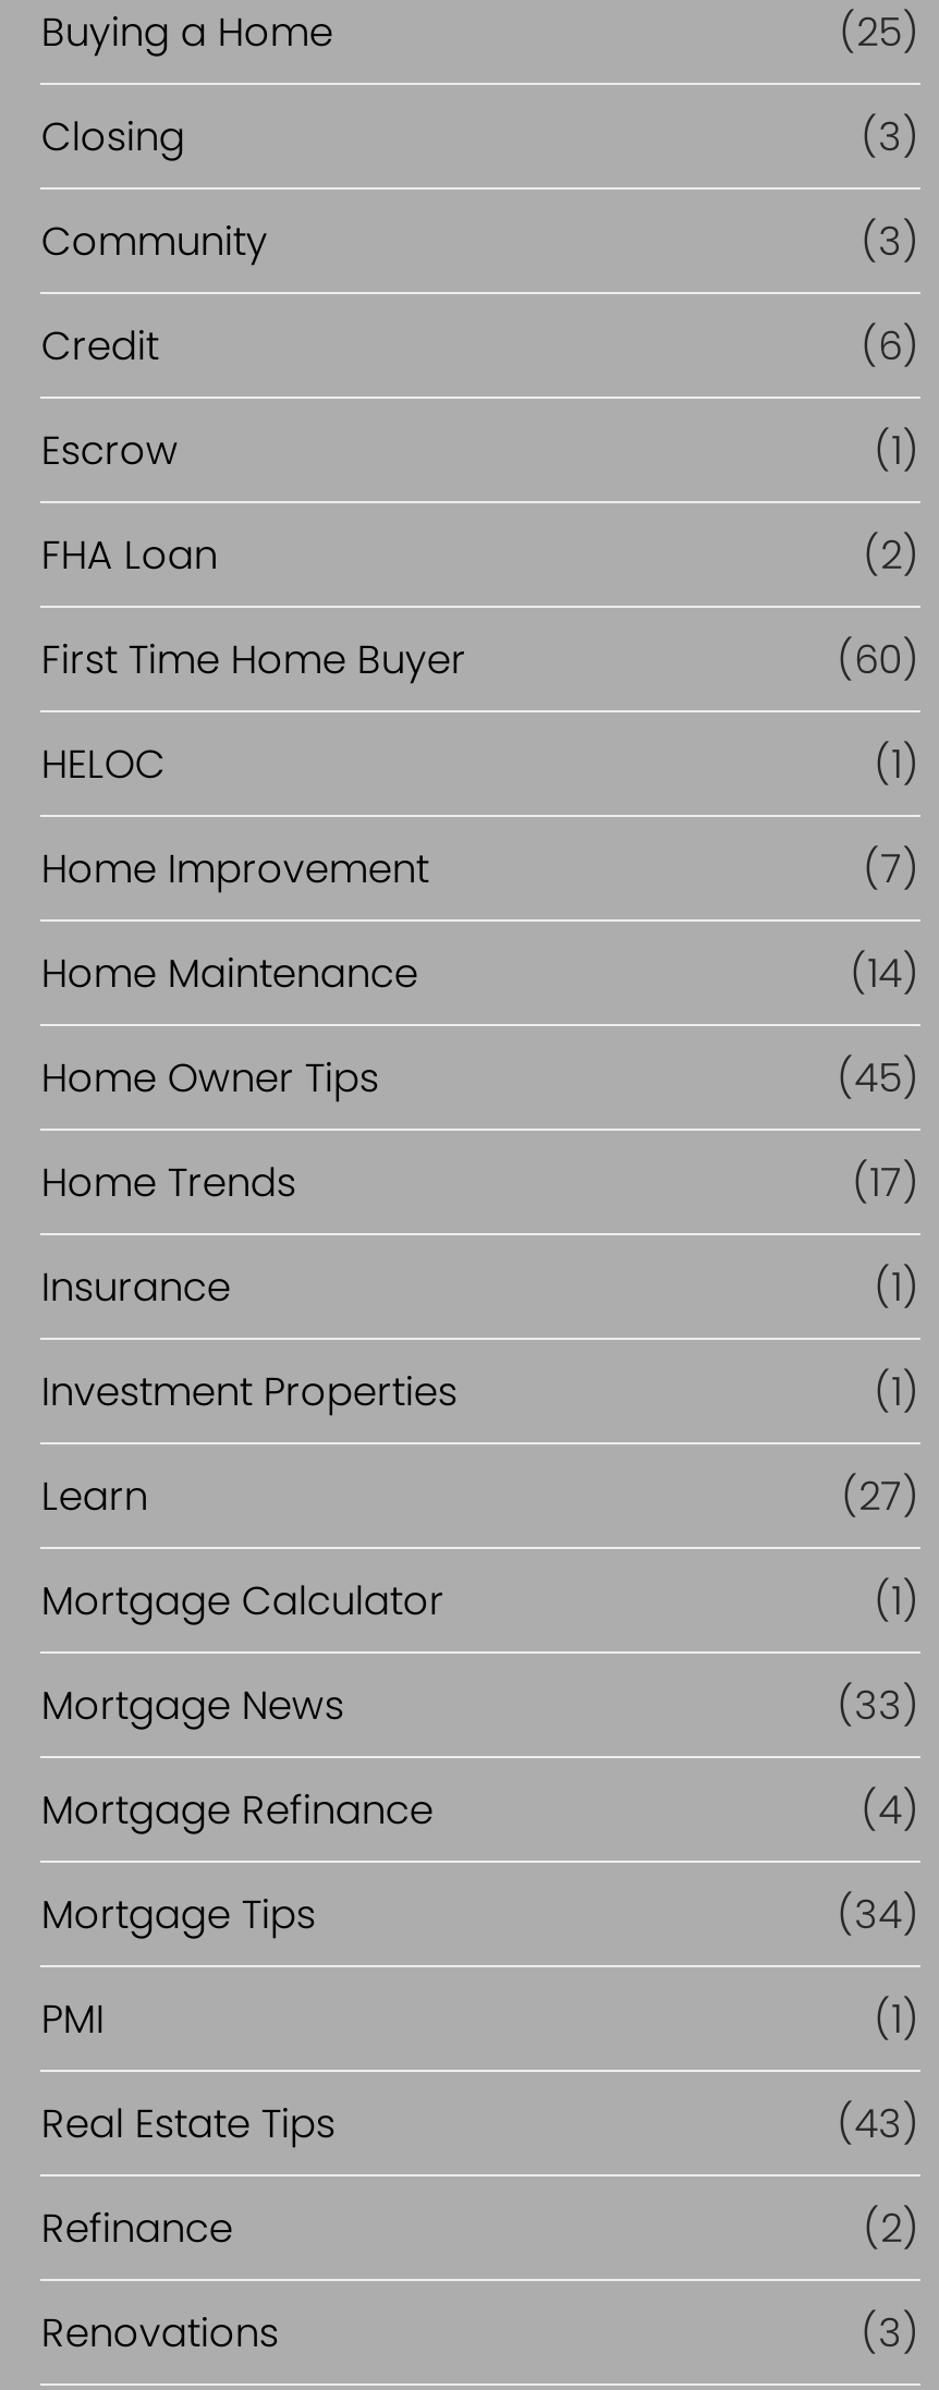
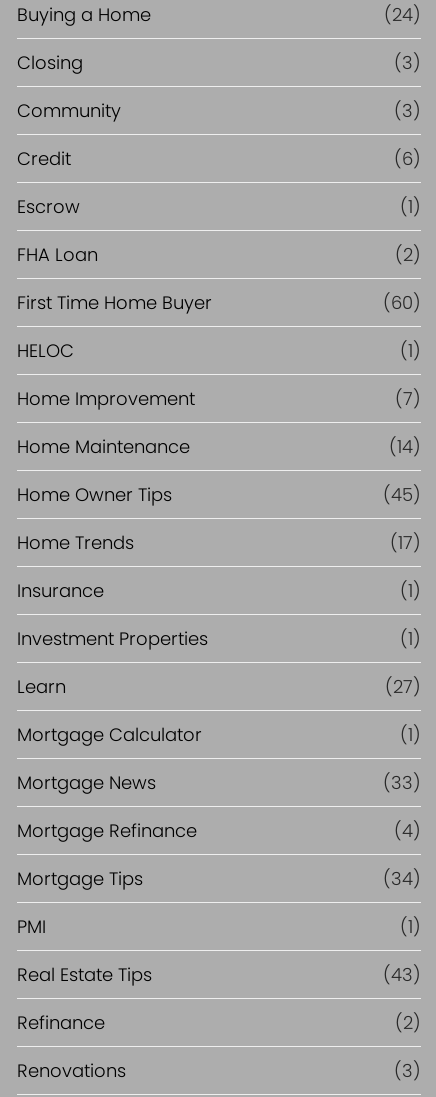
- (25)
+ (24)
